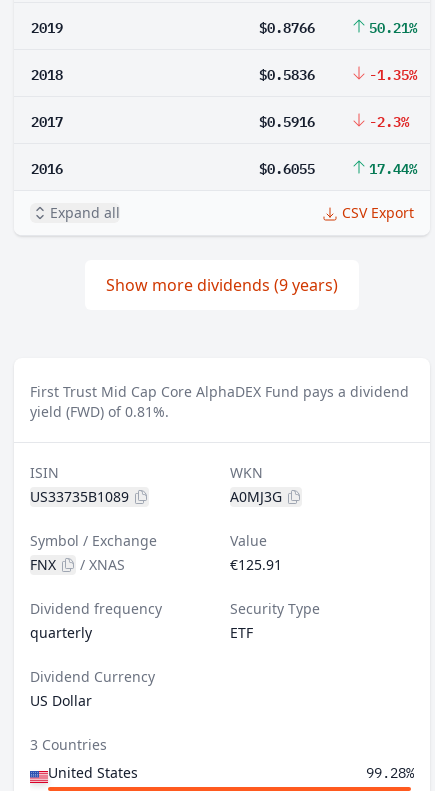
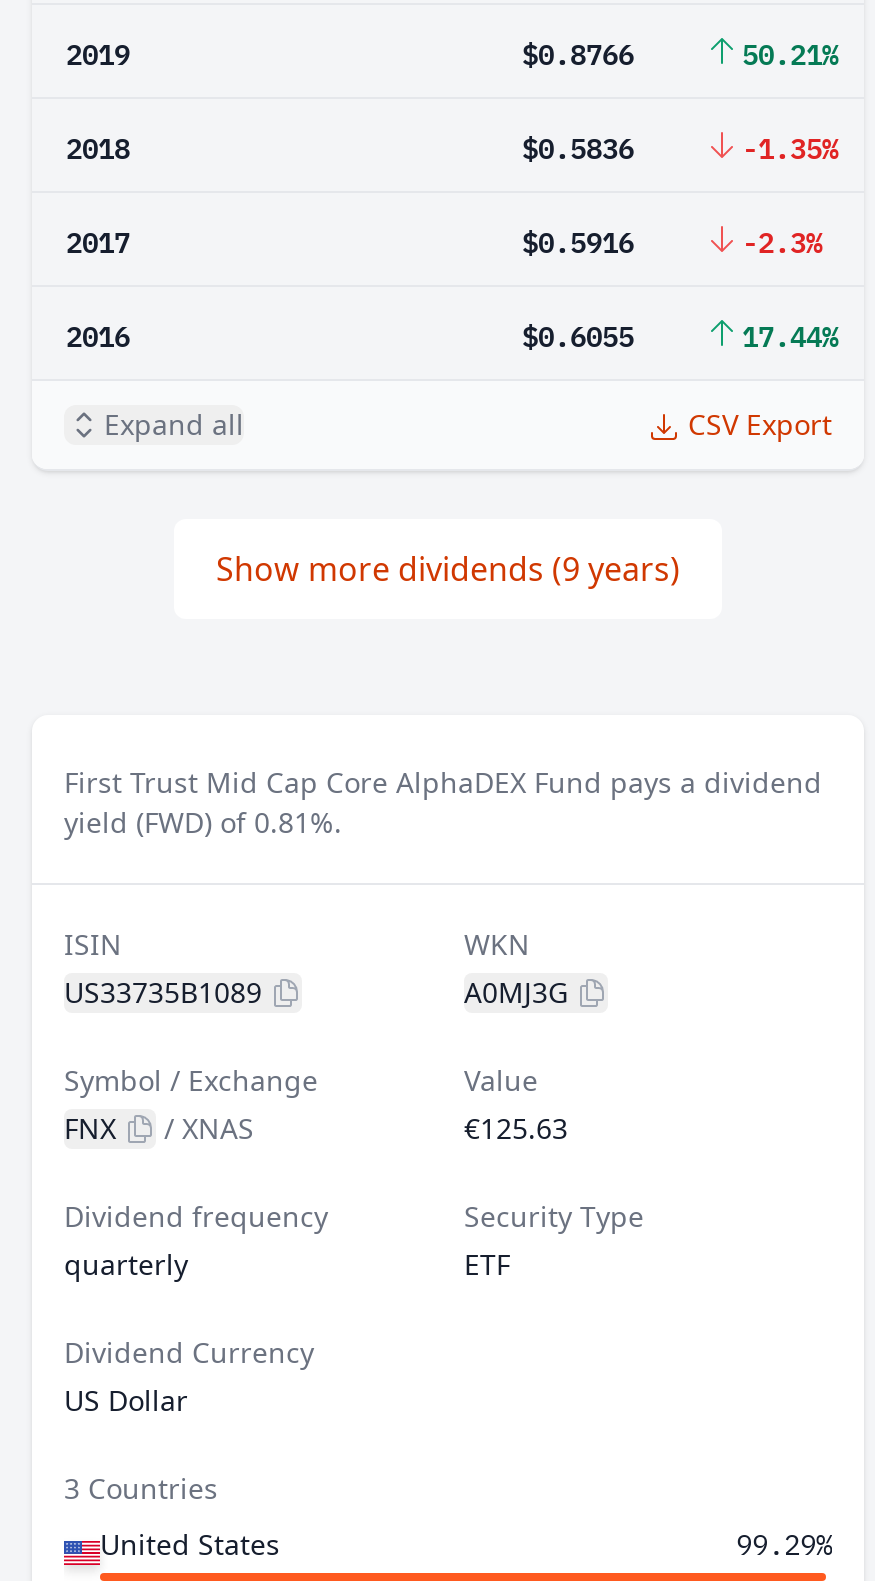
- €125.91
+ €125.63

- 99.28%
+ 99.29%
